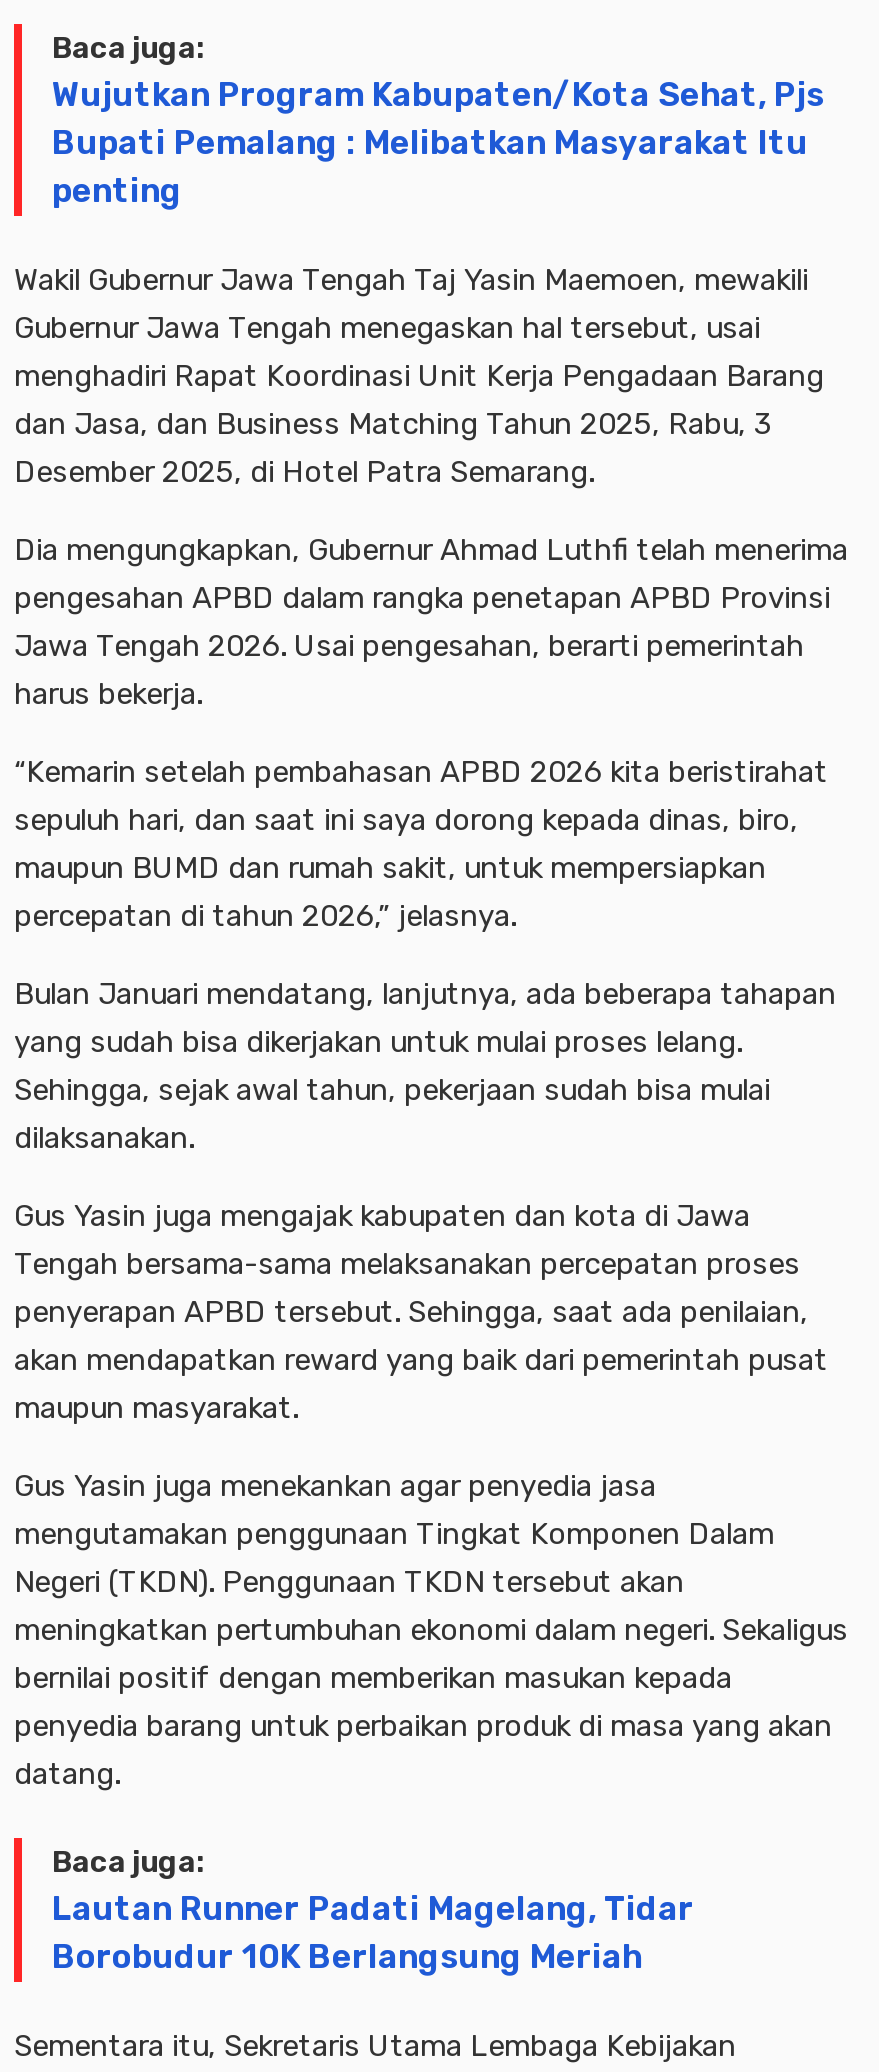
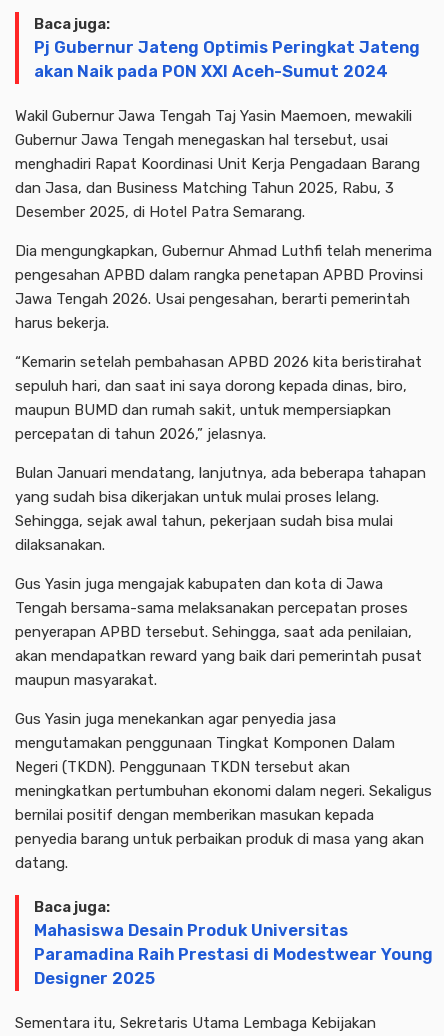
- Wujutkan Program Kabupaten/Kota Sehat, Pjs
- Bupati Pemalang : Melibatkan Masyarakat Itu
- penting
+ Pj Gubernur Jateng Optimis Peringkat Jateng
+ akan Naik pada PON XXI Aceh-Sumut 2024

moved up: Wakil Gubernur Jawa Tengah Taj Yasin Maemoen, mewakili | Gubernur Jawa Tengah menegaskan hal tersebut, usai | menghadiri Rapat Koordinasi Unit Kerja Pengadaan Barang | ... | datang. | Baca juga:

- Lautan Runner Padati Magelang, Tidar
- Borobudur 10K Berlangsung Meriah
+ Mahasiswa Desain Produk Universitas
+ Paramadina Raih Prestasi di Modestwear Young
+ Designer 2025
